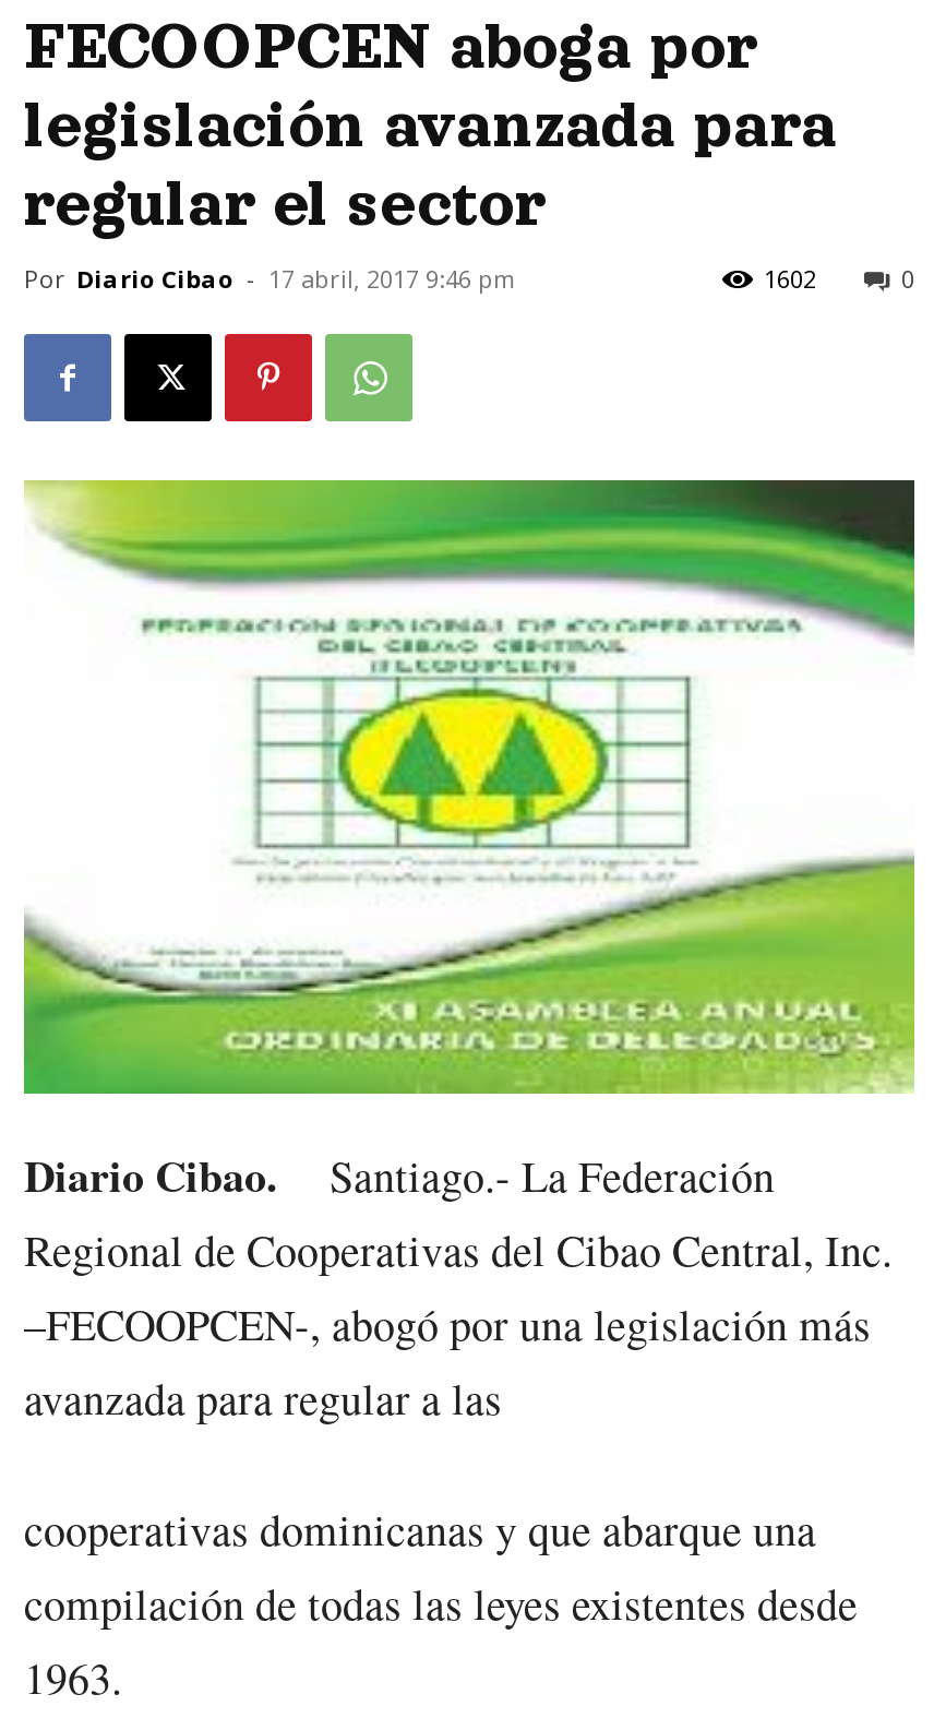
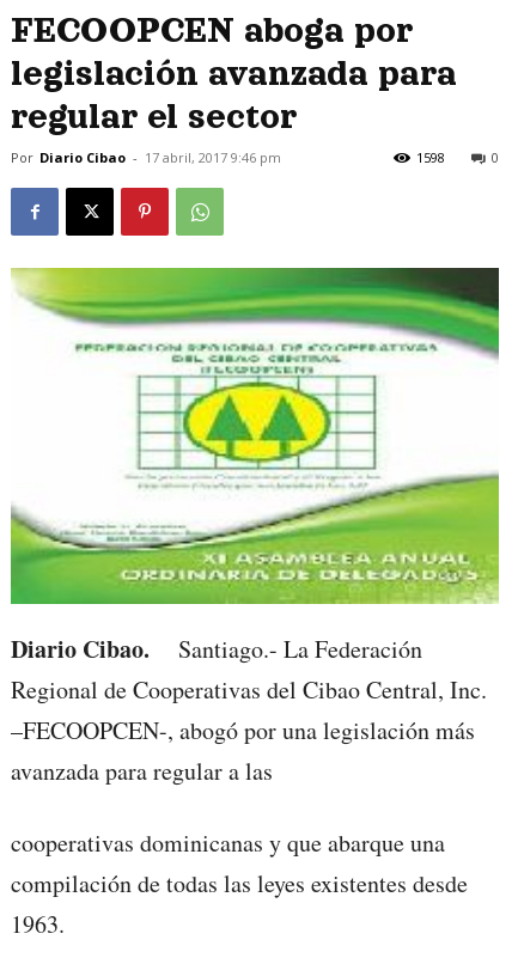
- 1602
+ 1598
